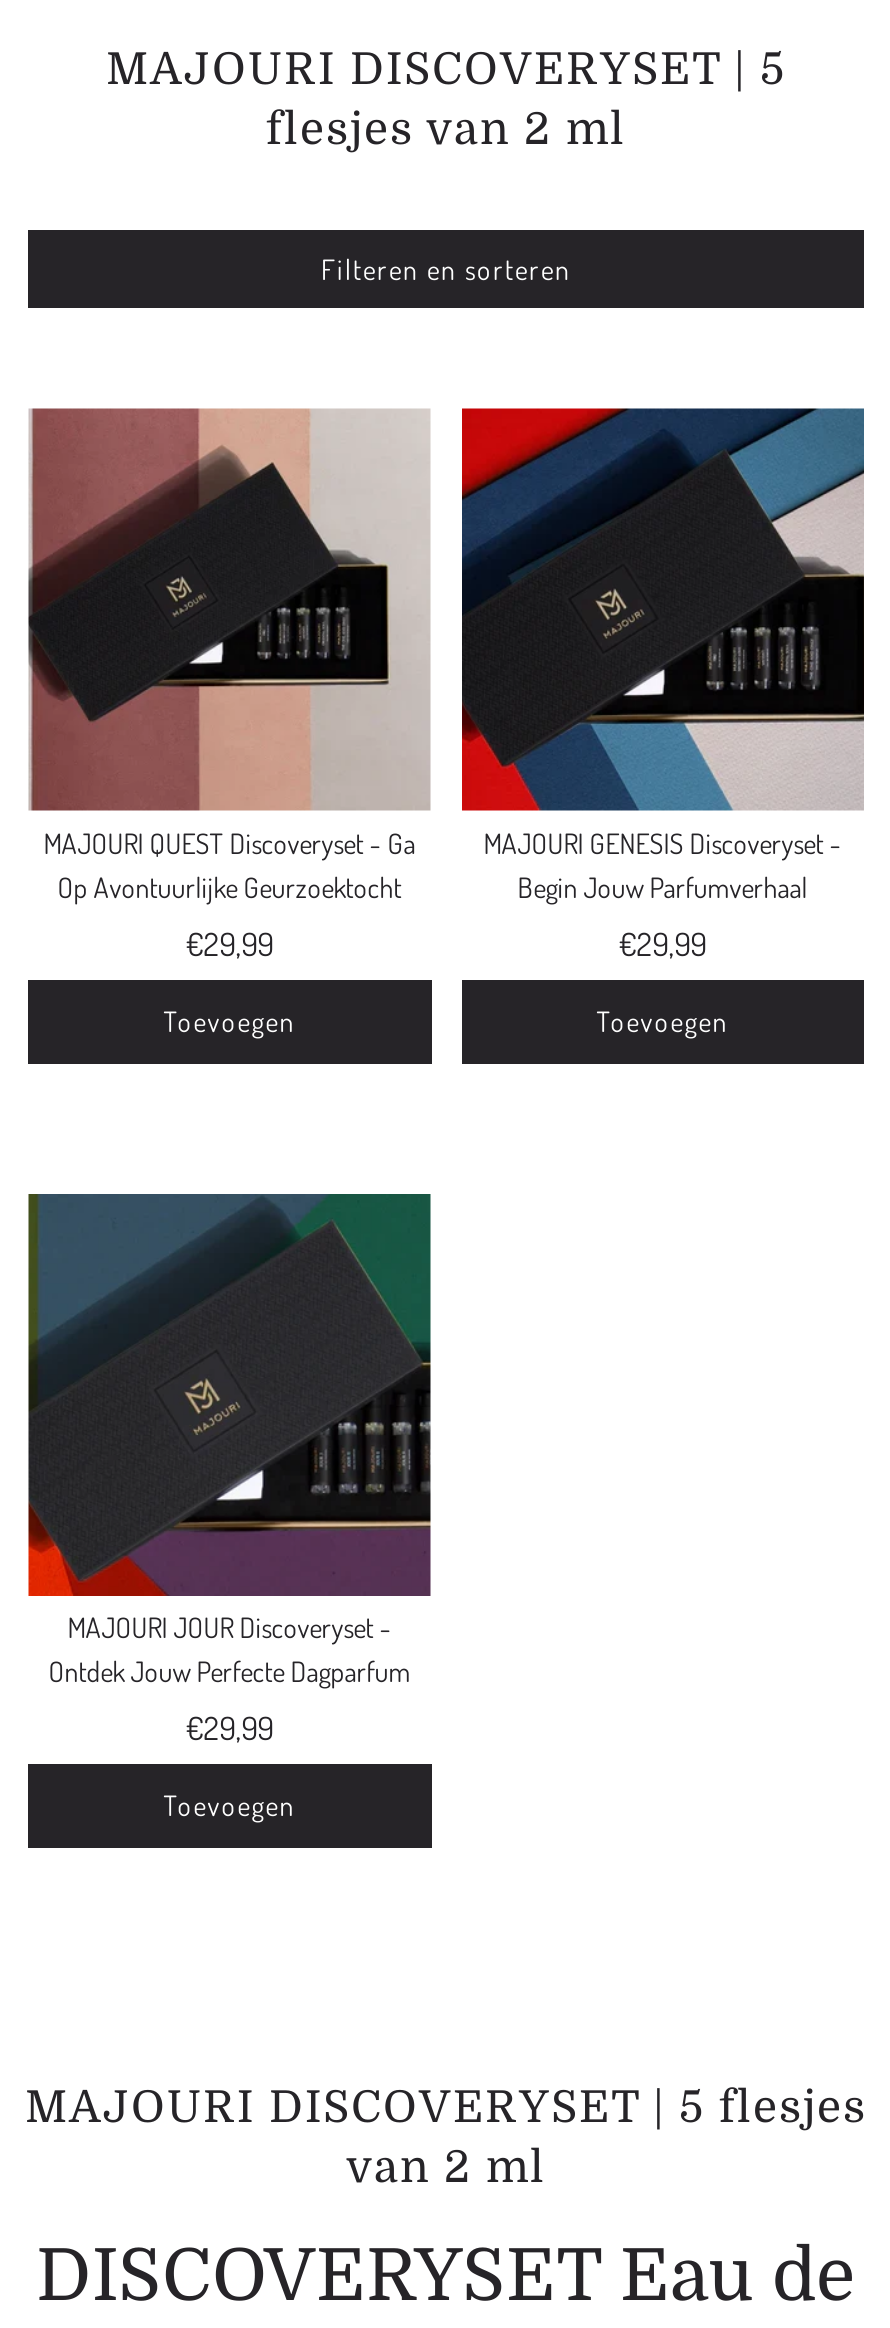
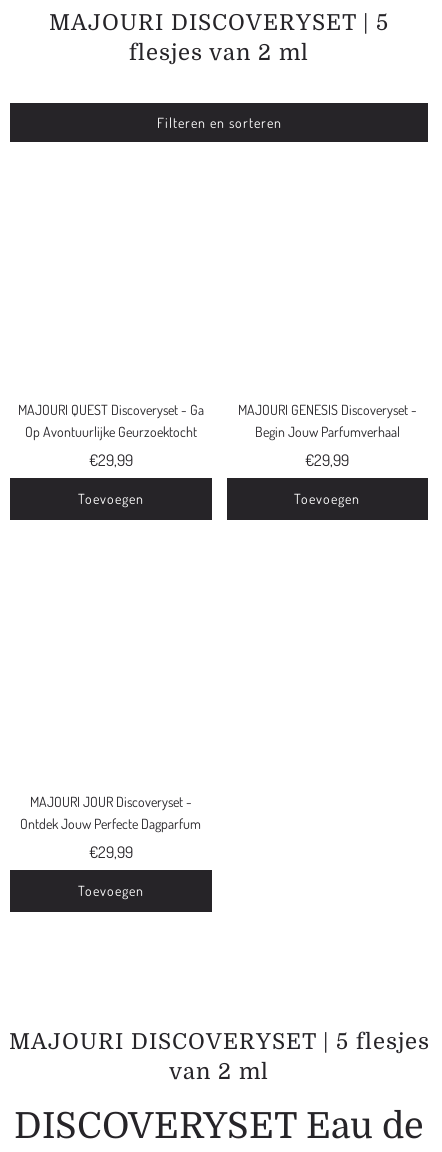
- [image]

- [image]

- [image]
